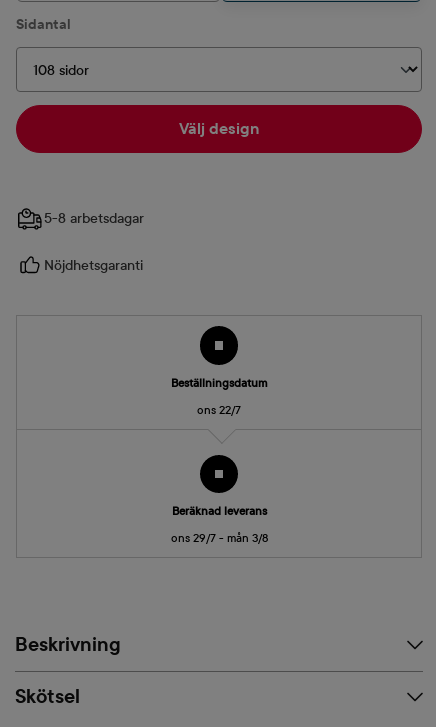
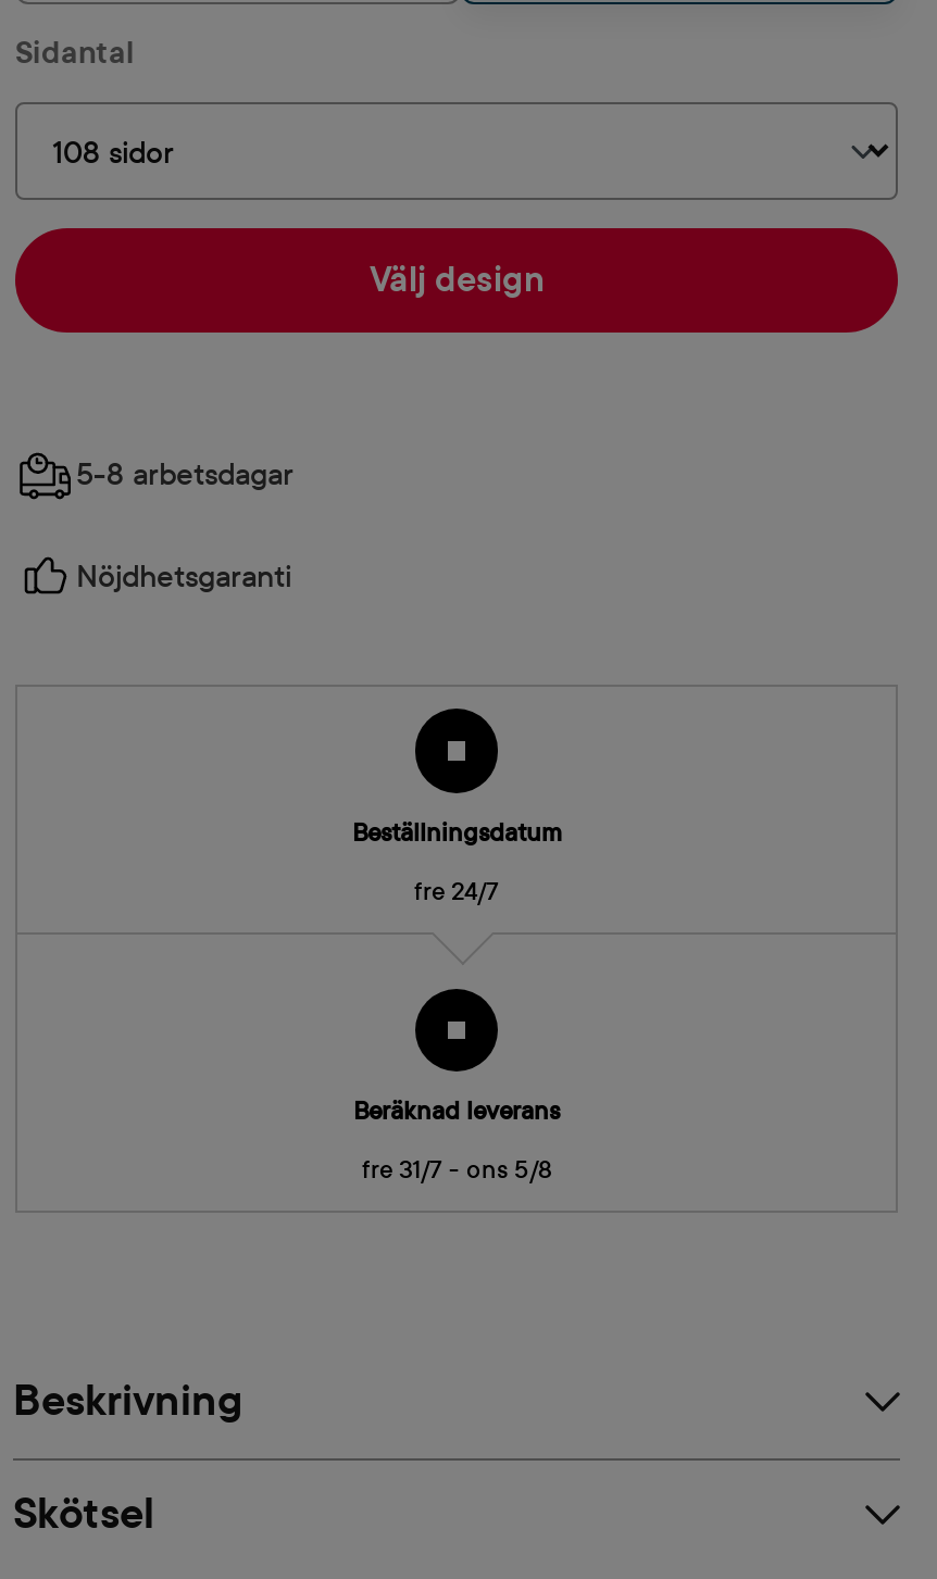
- ons 22/7
+ fre 24/7

- ons 29/7 - mån 3/8
+ fre 31/7 - ons 5/8
